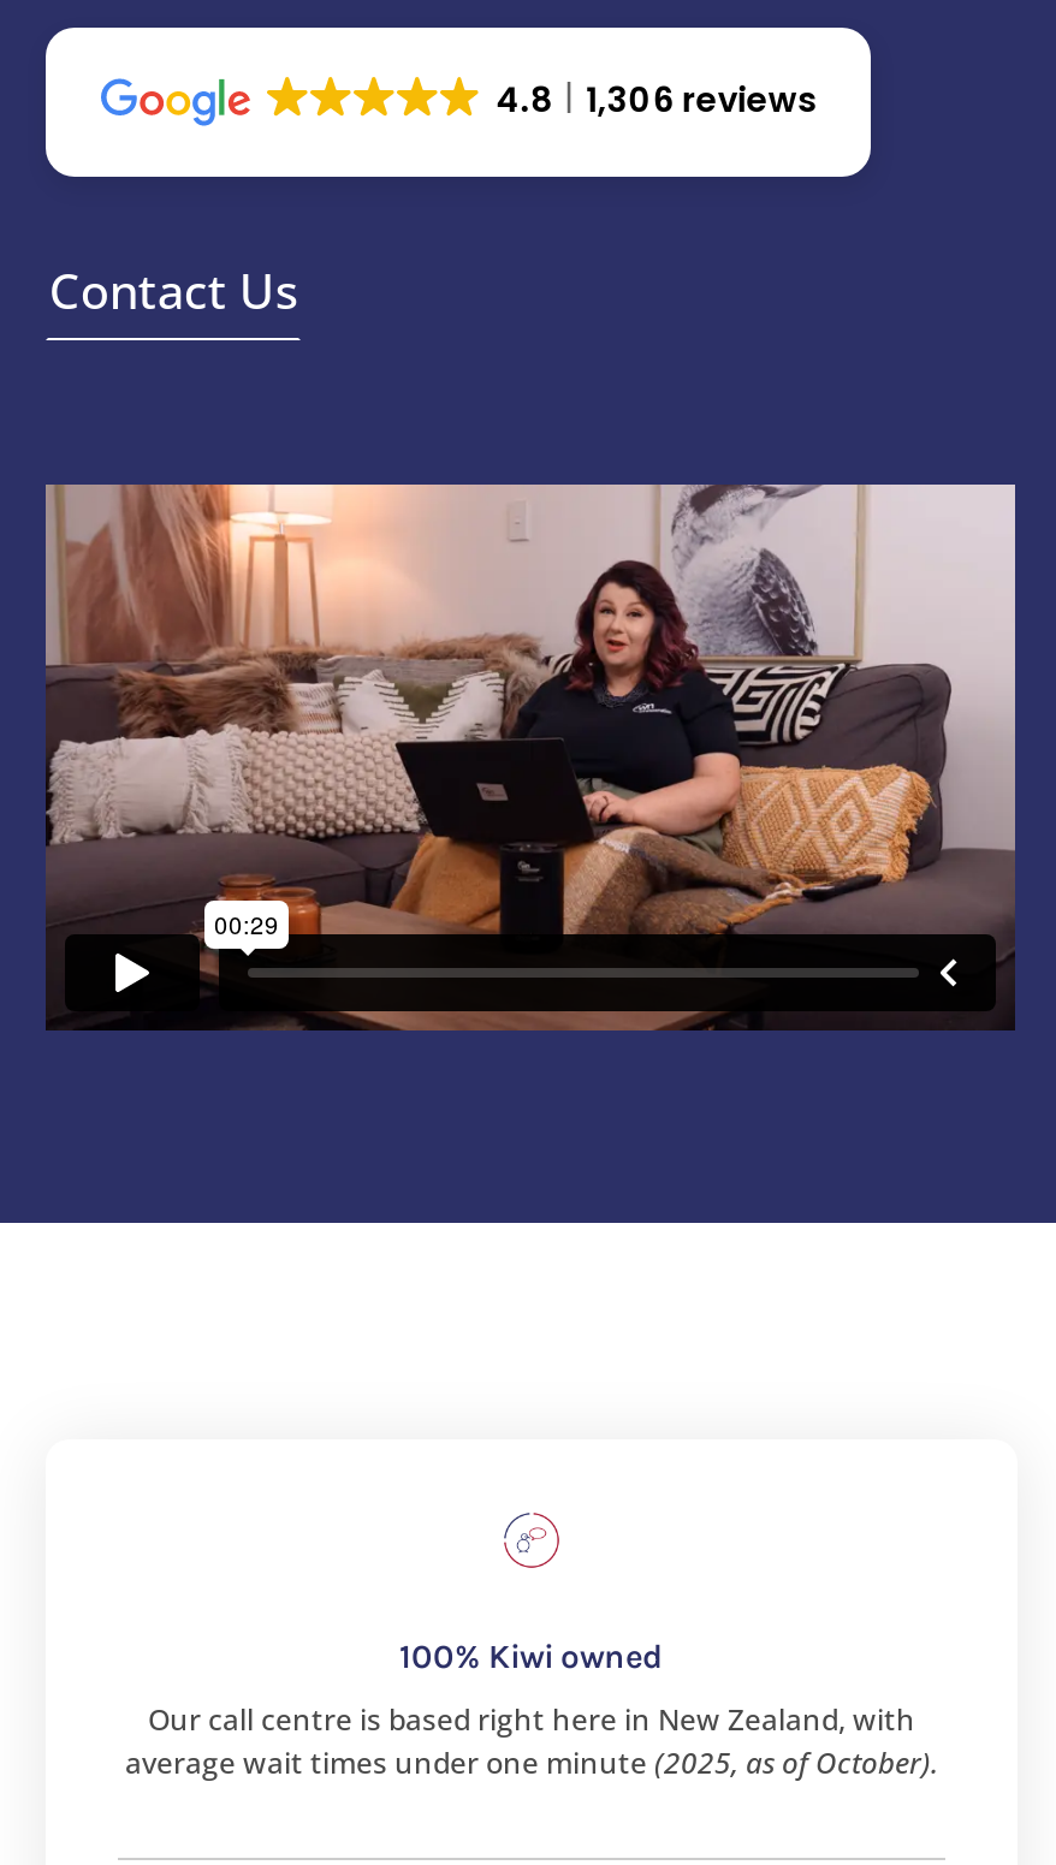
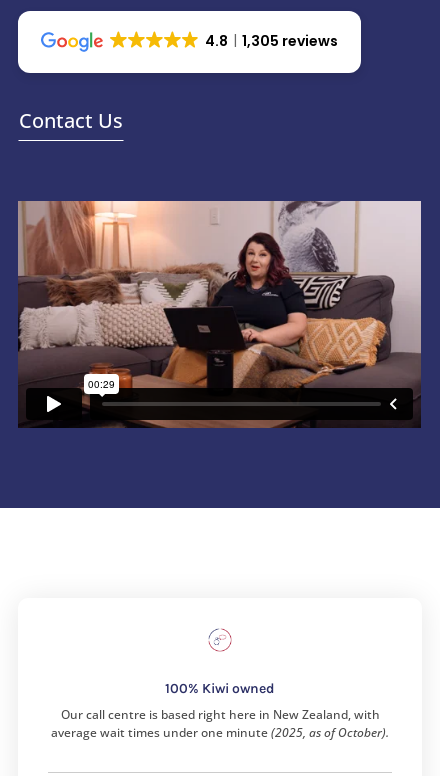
- 4.8 1,306 reviews
+ 4.8 1,305 reviews
